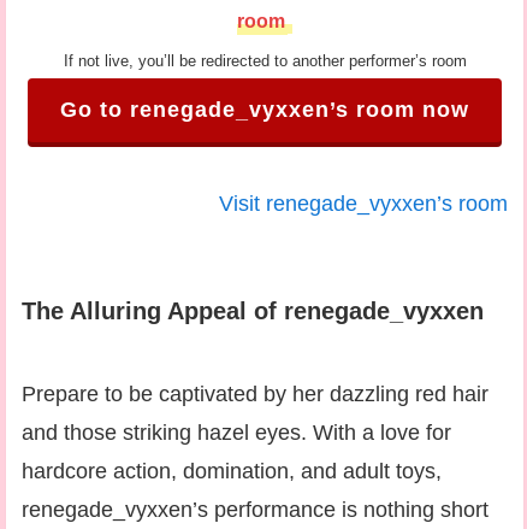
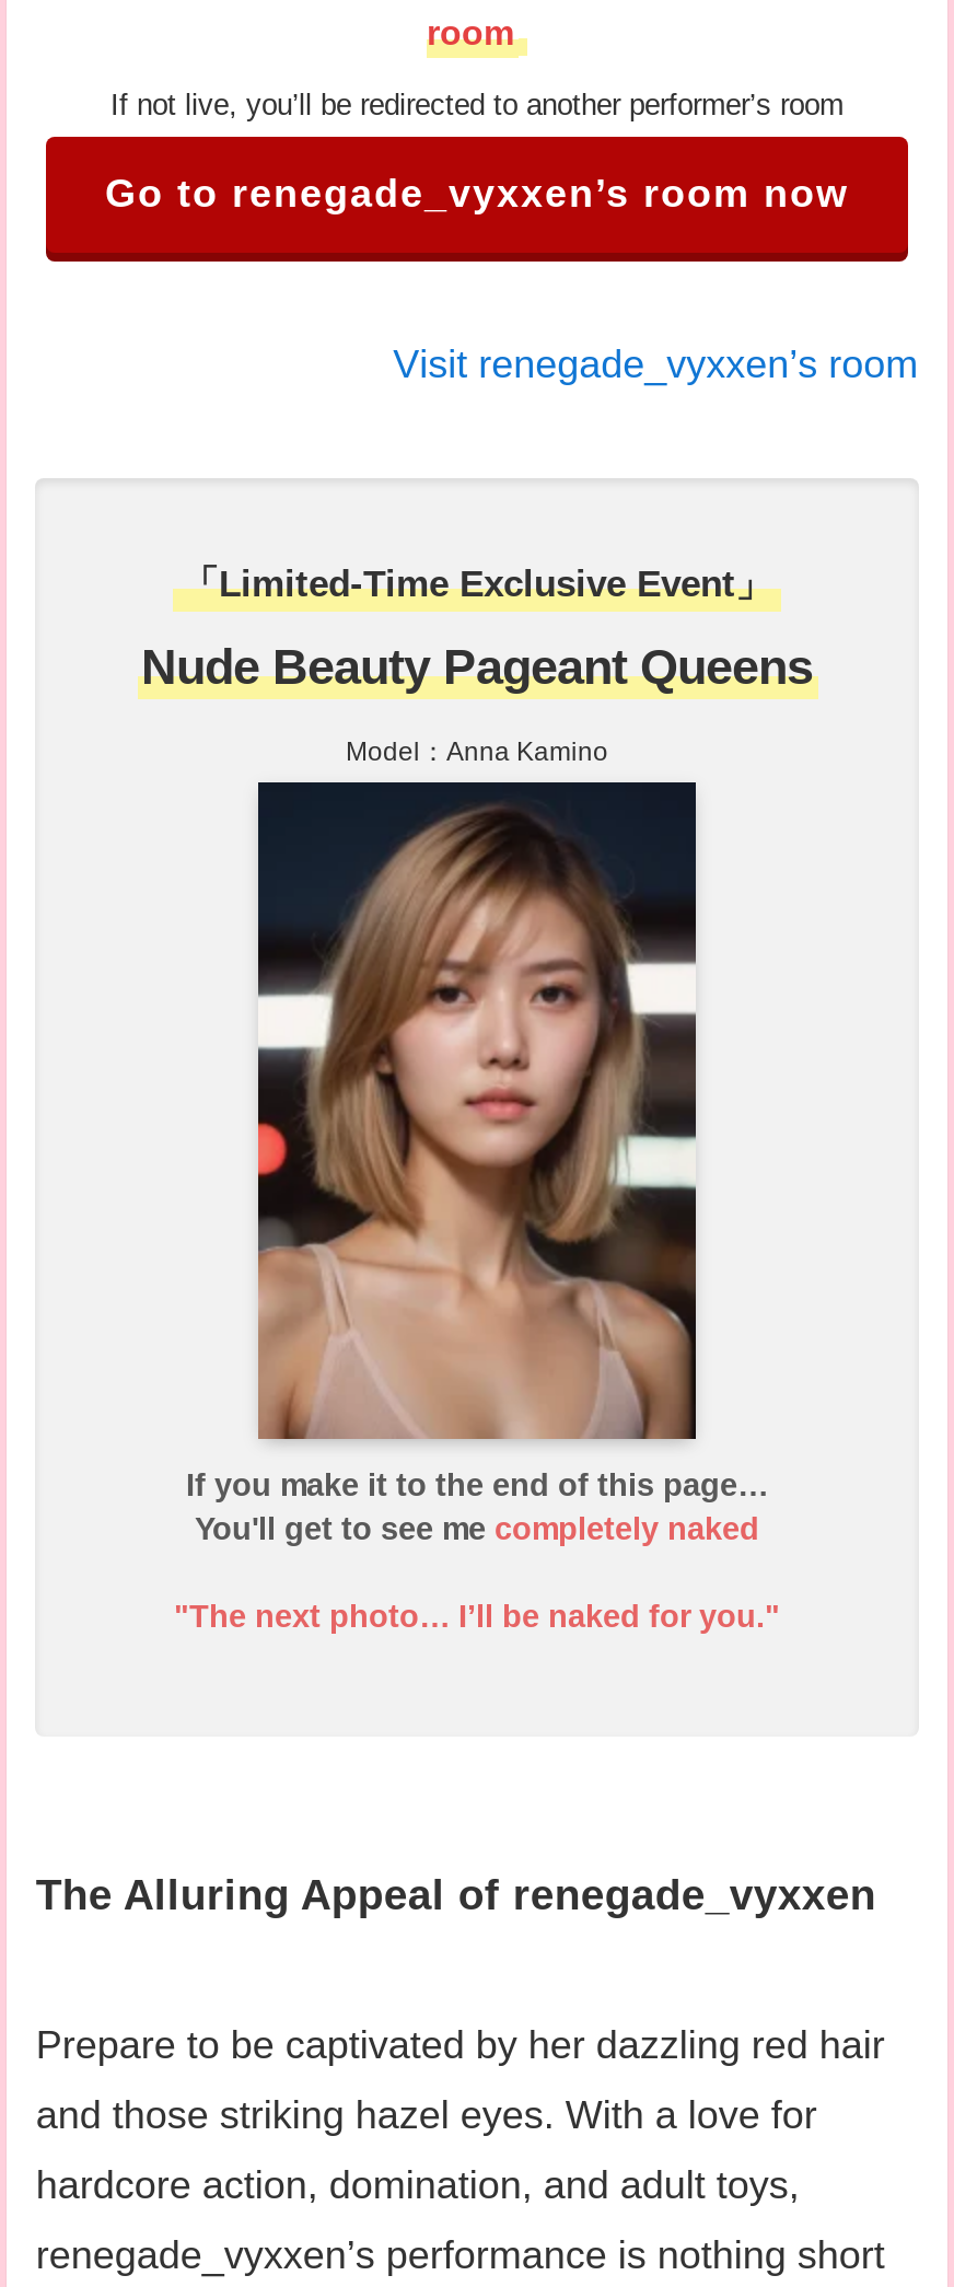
+ 「Limited-Time Exclusive Event」
+ Nude Beauty Pageant Queens
+ Model：Anna Kamino

+ [image]
+ If you make it to the end of this page…
+ You'll get to see me completely naked
+ "The next photo… I’ll be naked for you."
